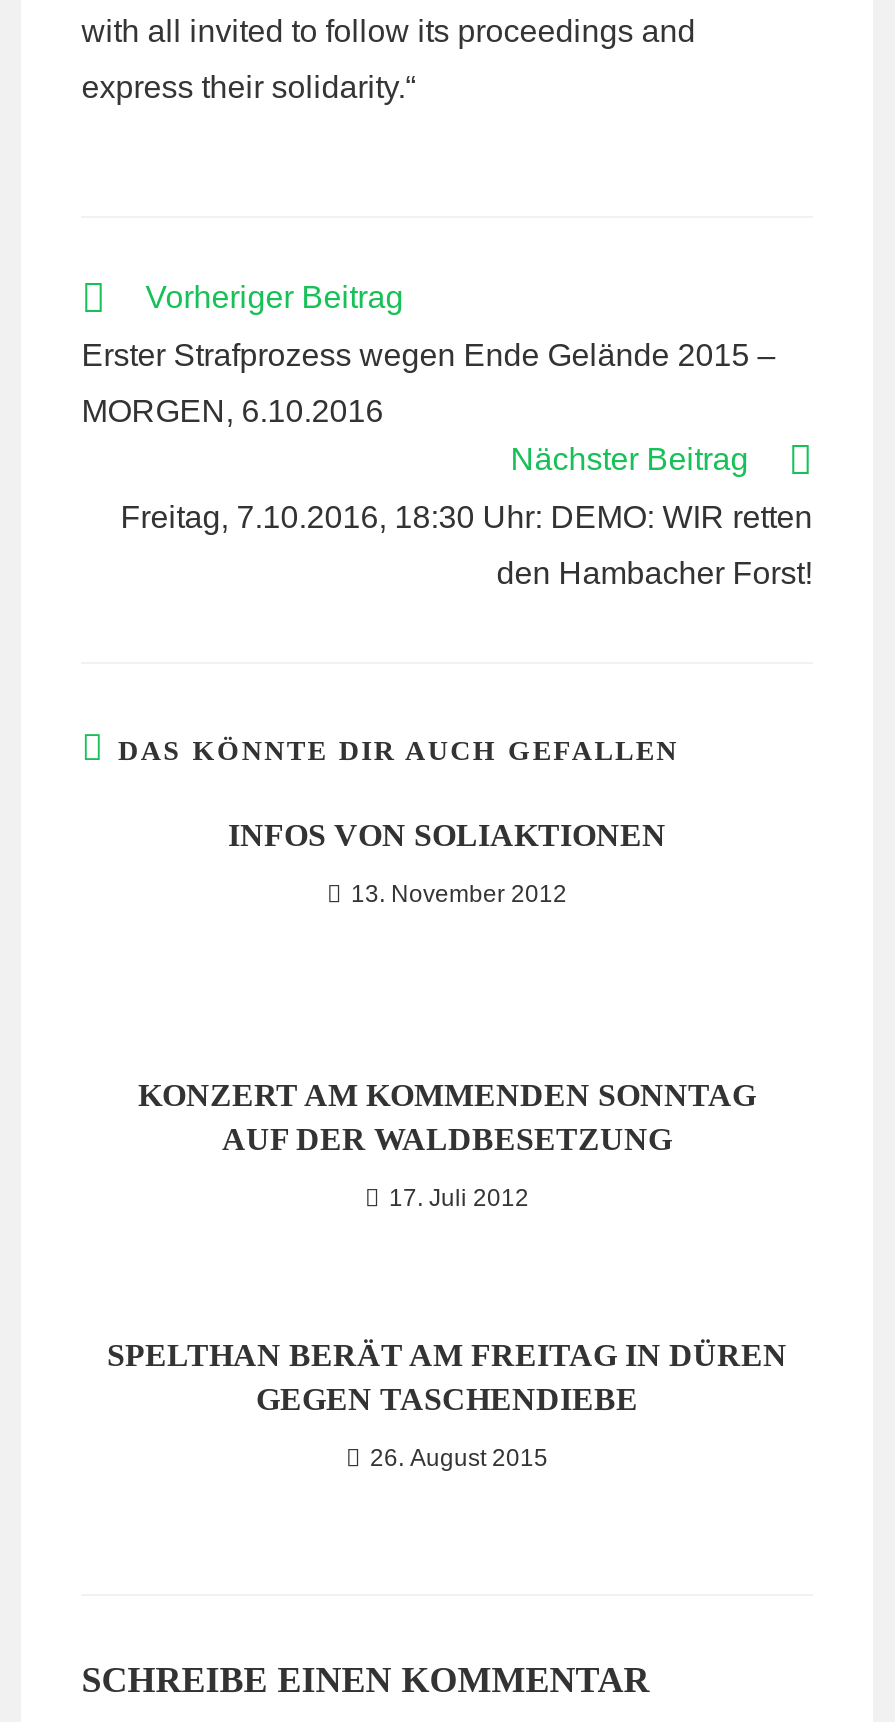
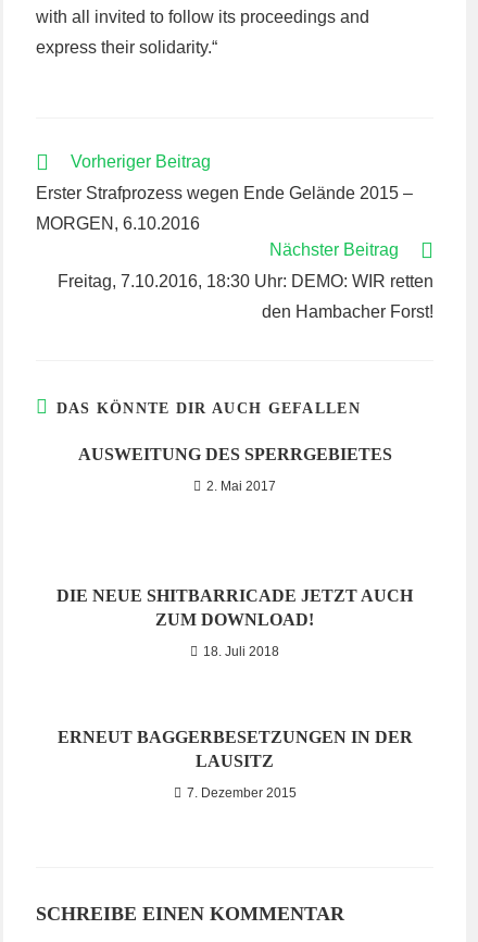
- INFOS VON SOLIAKTIONEN
+ AUSWEITUNG DES SPERRGEBIETES

- 13. November 2012
+ 2. Mai 2017

- KONZERT AM KOMMENDEN SONNTAG
- AUF DER WALDBESETZUNG
+ DIE NEUE SHITBARRICADE JETZT AUCH
+ ZUM DOWNLOAD!

- 17. Juli 2012
+ 18. Juli 2018

- SPELTHAN BERÄT AM FREITAG IN DÜREN
- GEGEN TASCHENDIEBE
+ ERNEUT BAGGERBESETZUNGEN IN DER
+ LAUSITZ

- 26. August 2015
+ 7. Dezember 2015
